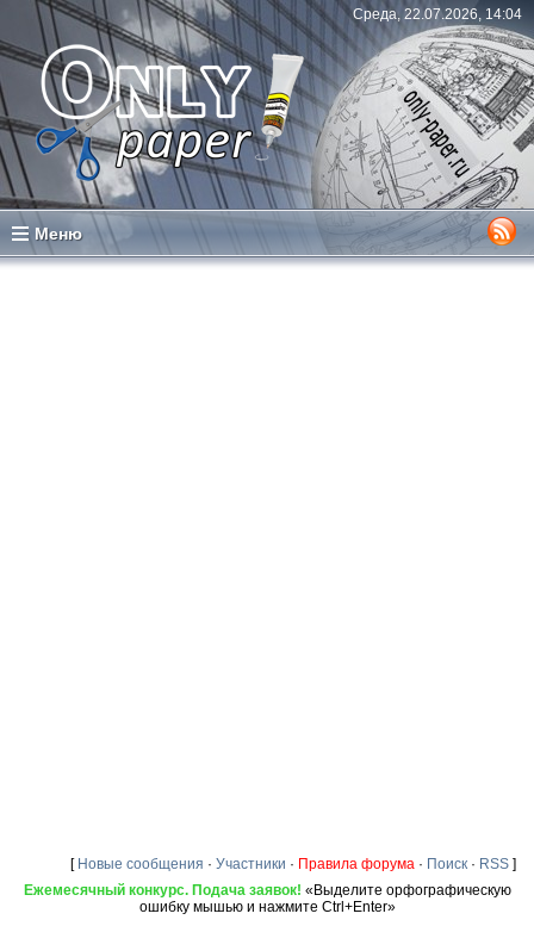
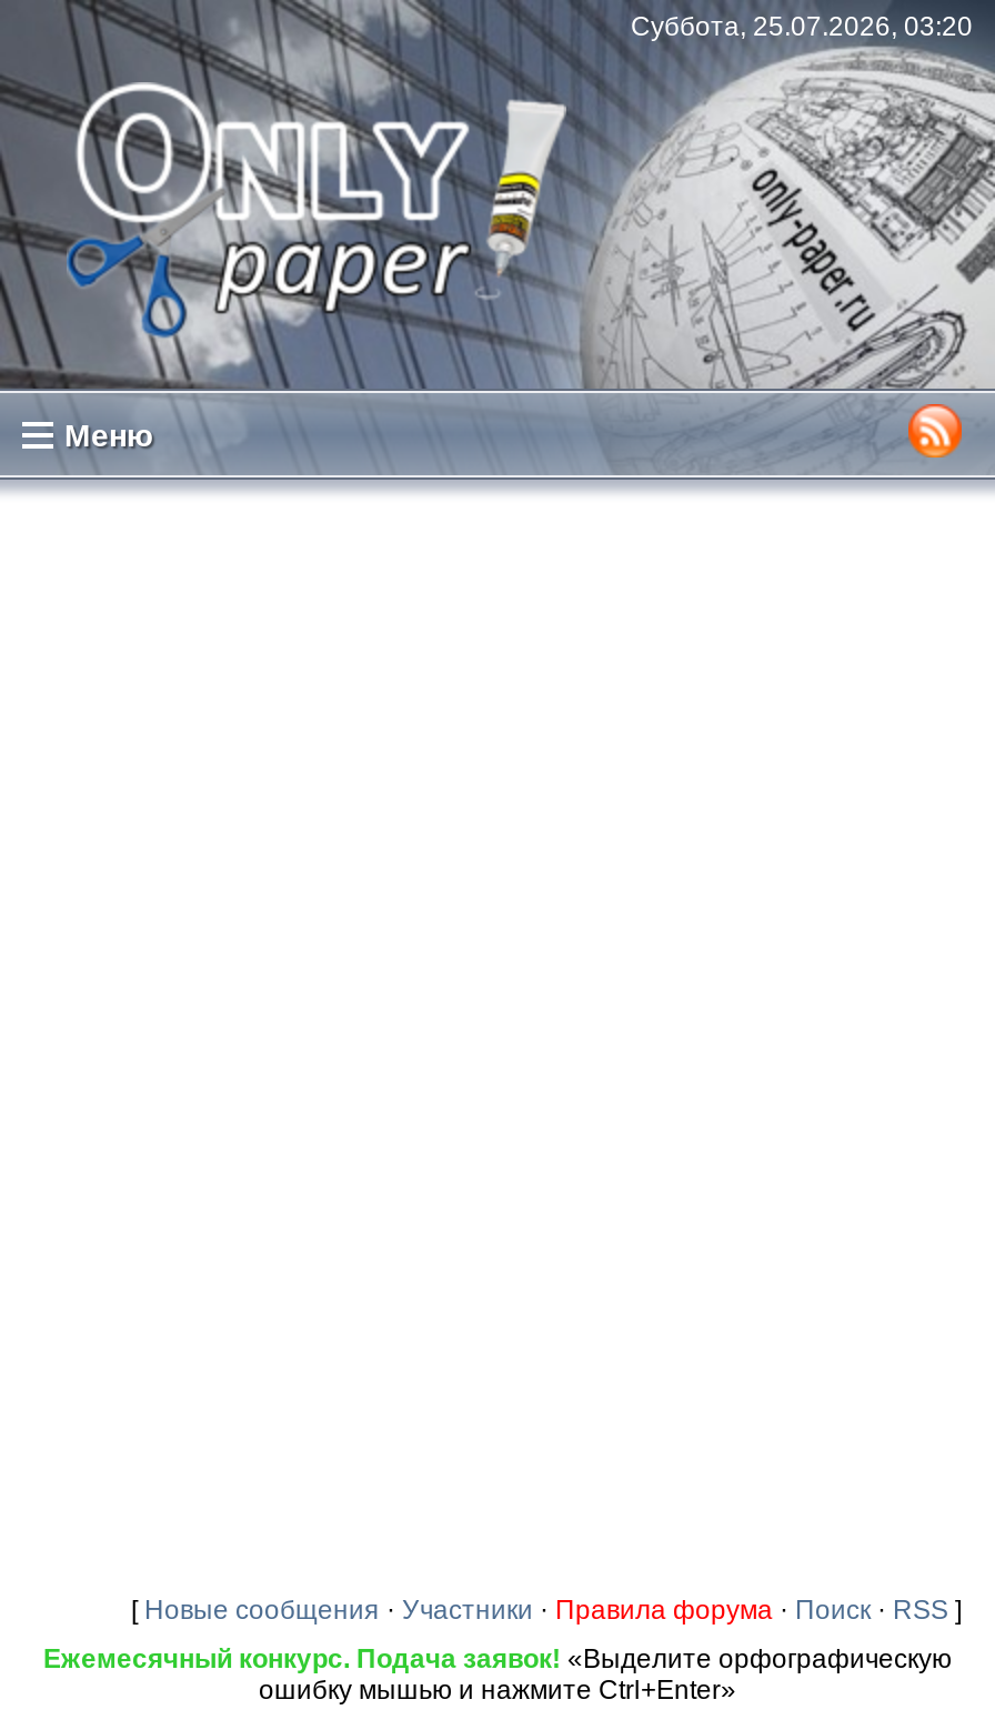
- Среда, 22.07.2026, 14:04
+ Суббота, 25.07.2026, 03:20
